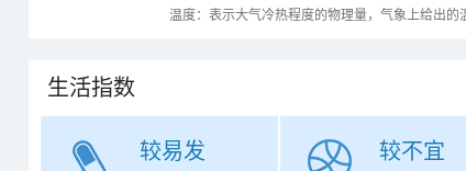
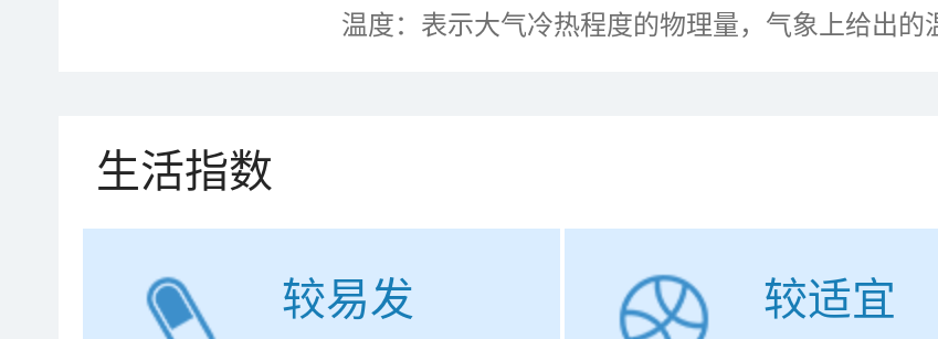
- 较不宜
+ 较适宜
